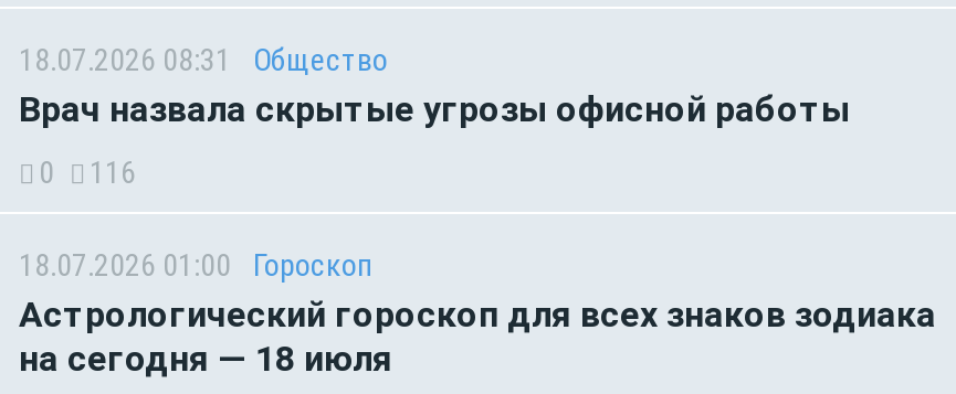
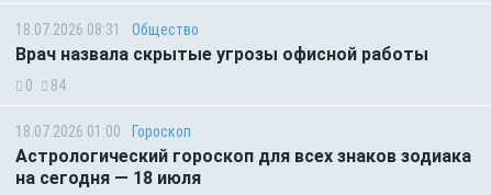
- 0 116
+ 0 84
